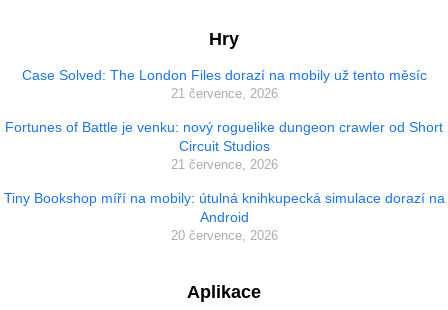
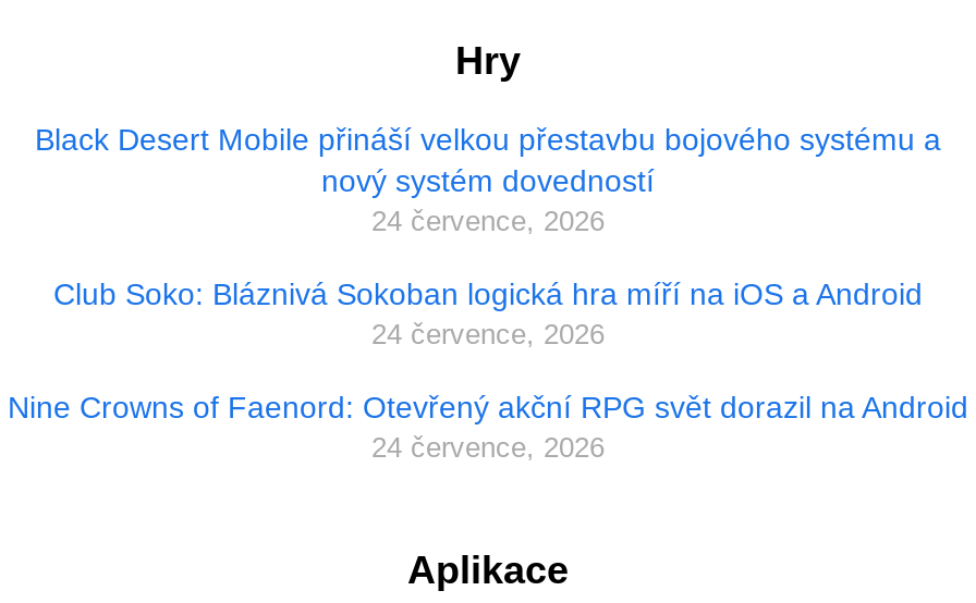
- Case Solved: The London Files dorazí na mobily už tento měsíc
- 21 července, 2026
+ Black Desert Mobile přináší velkou přestavbu bojového systému a
+ nový systém dovedností
+ 24 července, 2026

- Fortunes of Battle je venku: nový roguelike dungeon crawler od Short
- Circuit Studios
- 21 července, 2026
+ Club Soko: Bláznivá Sokoban logická hra míří na iOS a Android
+ 24 července, 2026

- Tiny Bookshop míří na mobily: útulná knihkupecká simulace dorazí na
- Android
- 20 července, 2026
+ Nine Crowns of Faenord: Otevřený akční RPG svět dorazil na Android
+ 24 července, 2026
